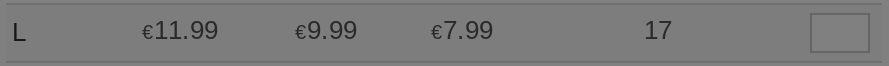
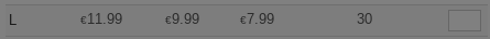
- 17
+ 30
